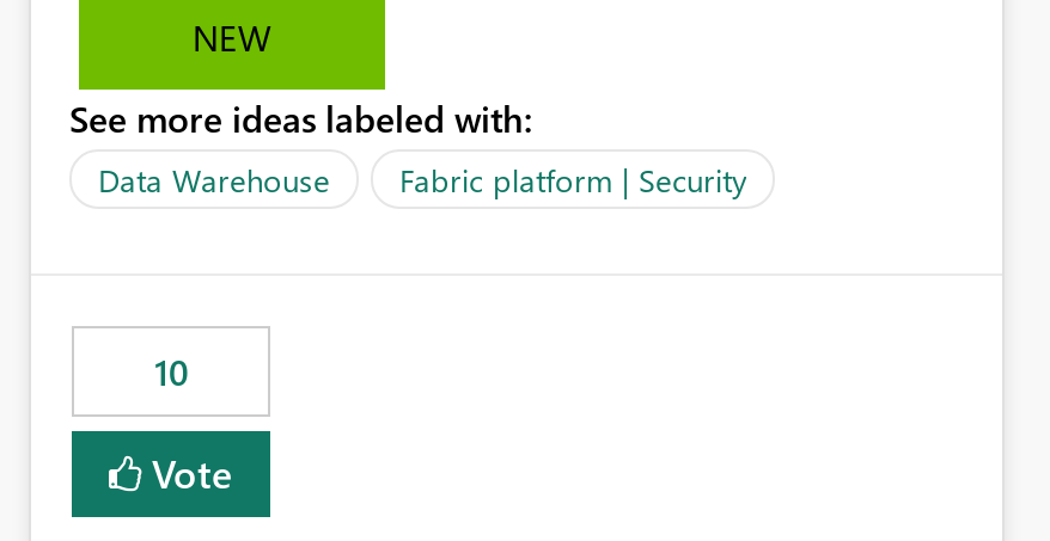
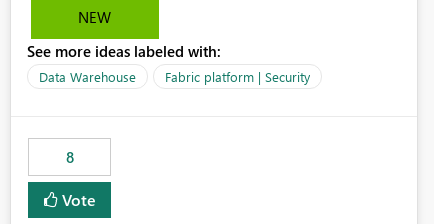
- 10
+ 8
